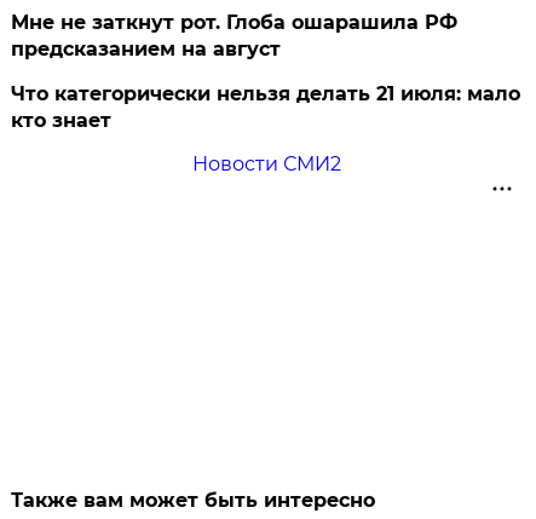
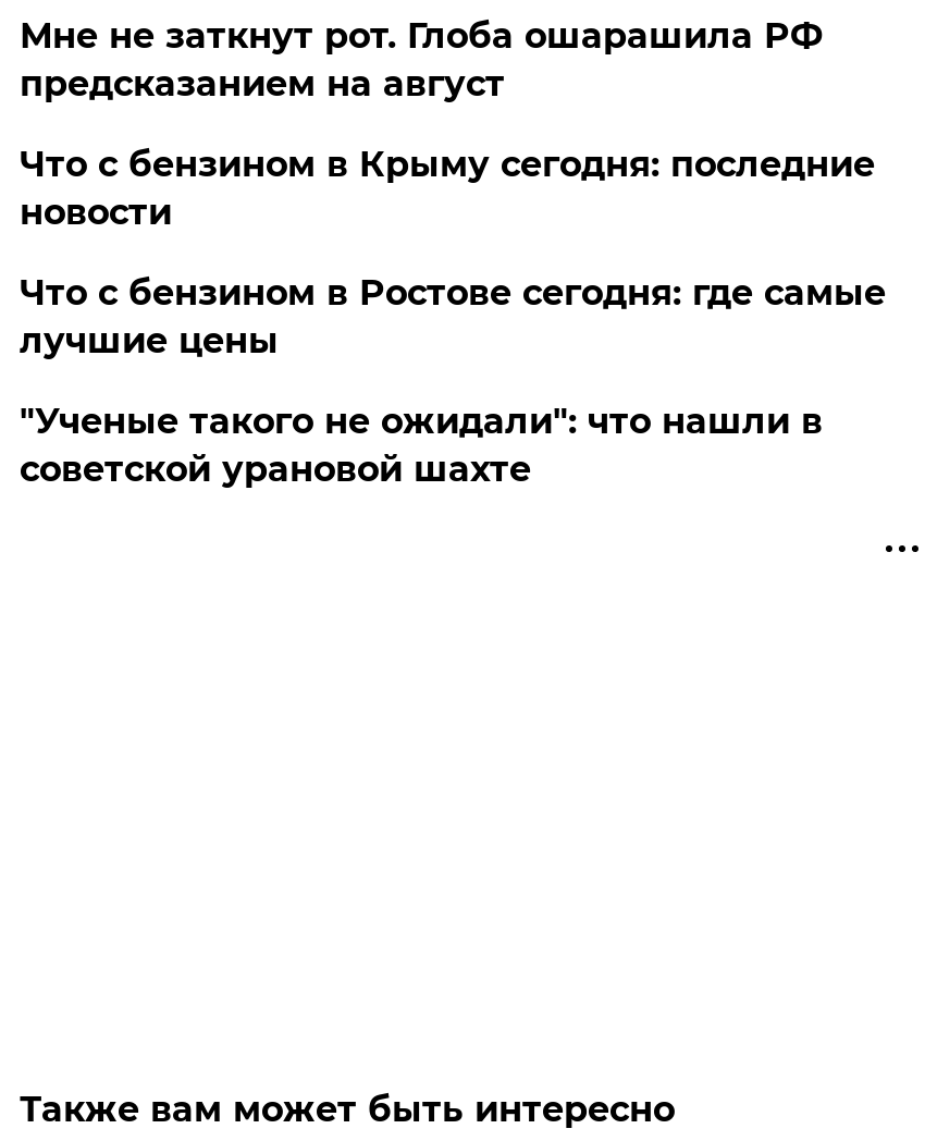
- Что категорически нельзя делать 21 июля: мало
- кто знает
- Новости СМИ2
+ Что с бензином в Крыму сегодня: последние
+ новости
+ Что с бензином в Ростове сегодня: где самые
+ лучшие цены
+ "Ученые такого не ожидали": что нашли в
+ советской урановой шахте
